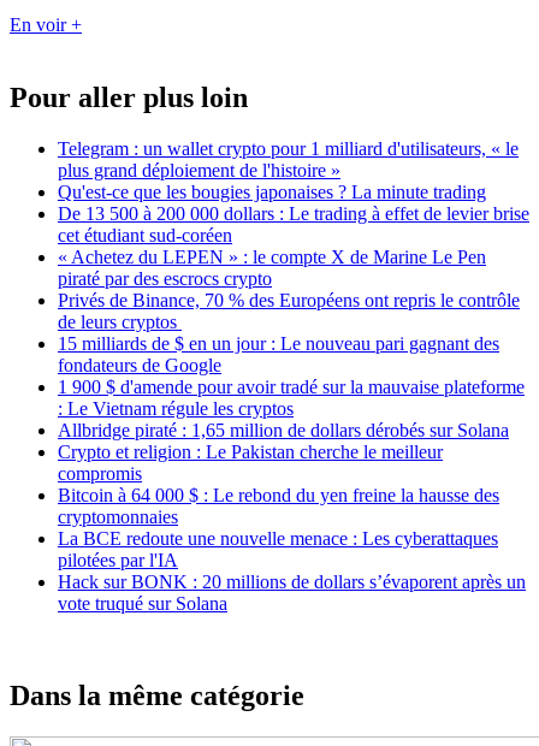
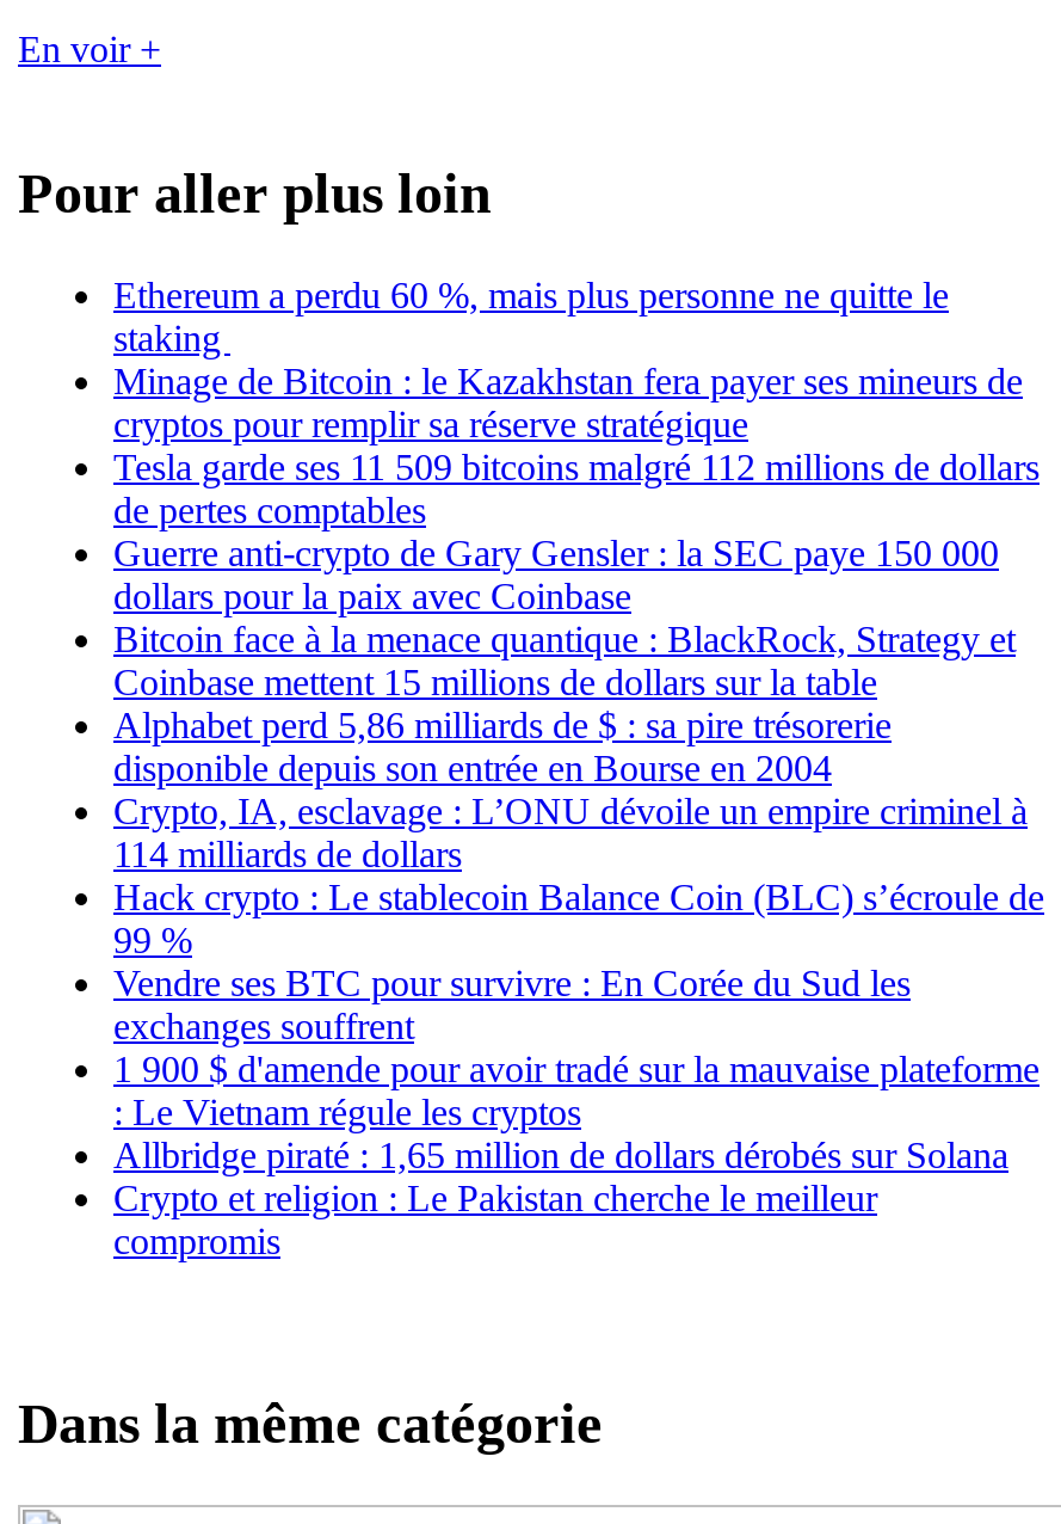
- Telegram : un wallet crypto pour 1 milliard d'utilisateurs, « le
- plus grand déploiement de l'histoire »
- Qu'est-ce que les bougies japonaises ? La minute trading
- De 13 500 à 200 000 dollars : Le trading à effet de levier brise
- cet étudiant sud-coréen
- « Achetez du LEPEN » : le compte X de Marine Le Pen
- piraté par des escrocs crypto
- Privés de Binance, 70 % des Européens ont repris le contrôle
- de leurs cryptos
- 15 milliards de $ en un jour : Le nouveau pari gagnant des
- fondateurs de Google
+ Ethereum a perdu 60 %, mais plus personne ne quitte le
+ staking
+ Minage de Bitcoin : le Kazakhstan fera payer ses mineurs de
+ cryptos pour remplir sa réserve stratégique
+ Tesla garde ses 11 509 bitcoins malgré 112 millions de dollars
+ de pertes comptables
+ Guerre anti-crypto de Gary Gensler : la SEC paye 150 000
+ dollars pour la paix avec Coinbase
+ Bitcoin face à la menace quantique : BlackRock, Strategy et
+ Coinbase mettent 15 millions de dollars sur la table
+ Alphabet perd 5,86 milliards de $ : sa pire trésorerie
+ disponible depuis son entrée en Bourse en 2004
+ Crypto, IA, esclavage : L’ONU dévoile un empire criminel à
+ 114 milliards de dollars
+ Hack crypto : Le stablecoin Balance Coin (BLC) s’écroule de
+ 99 %
+ Vendre ses BTC pour survivre : En Corée du Sud les
+ exchanges souffrent

moved down: 1 900 $ d'amende pour avoir tradé sur la mauvaise plateforme | : Le Vietnam régule les cryptos | Allbridge piraté : 1,65 million de dollars dérobés sur Solana | Crypto et religion : Le Pakistan cherche le meilleur | compromis

- Bitcoin à 64 000 $ : Le rebond du yen freine la hausse des
- cryptomonnaies
- La BCE redoute une nouvelle menace : Les cyberattaques
- pilotées par l'IA
- Hack sur BONK : 20 millions de dollars s’évaporent après un
- vote truqué sur Solana
